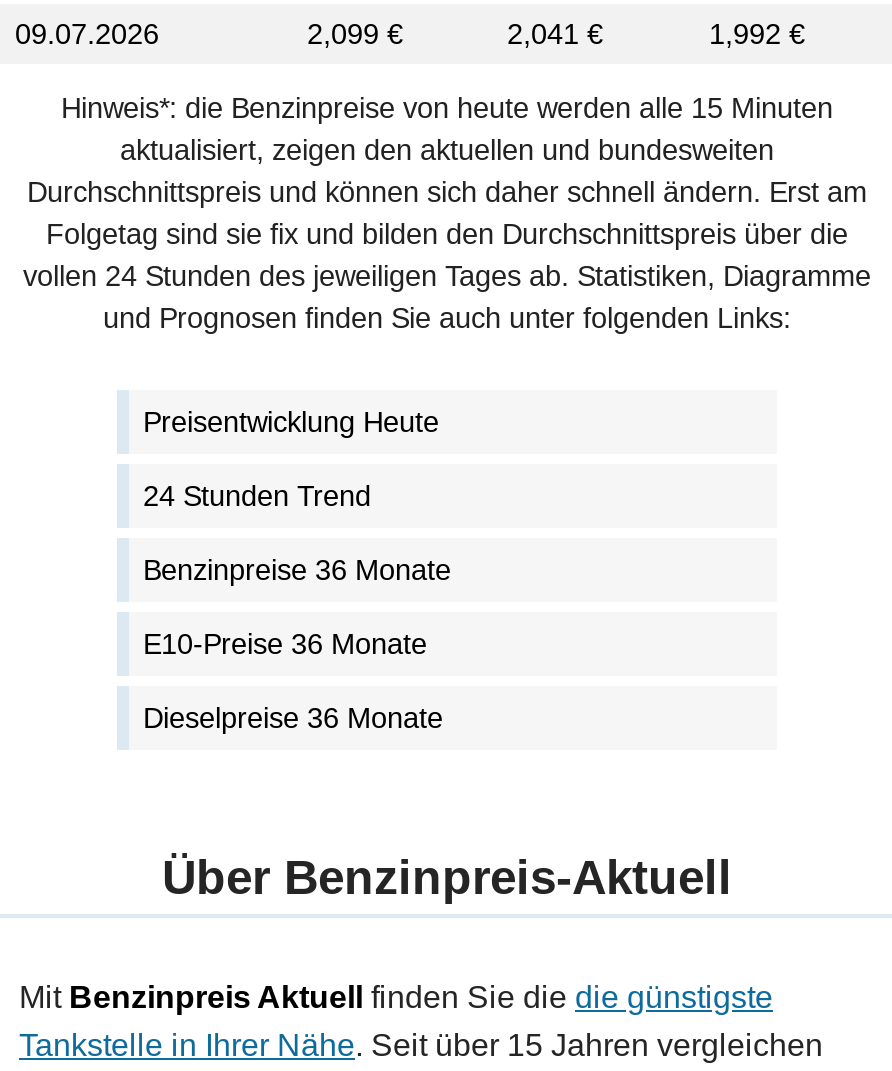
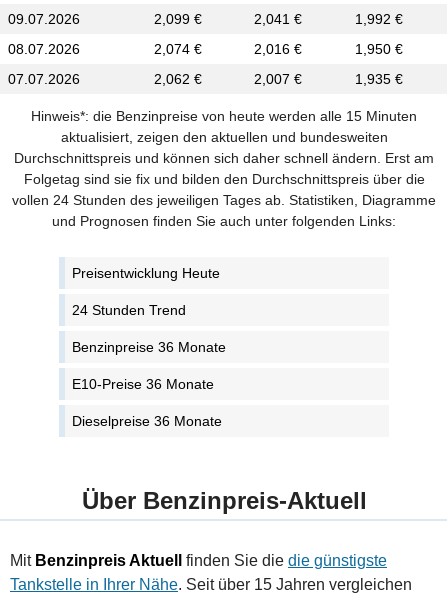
+ 08.07.2026
+ 2,074 €
+ 2,016 €
+ 1,950 €
+ 07.07.2026
+ 2,062 €
+ 2,007 €
+ 1,935 €
